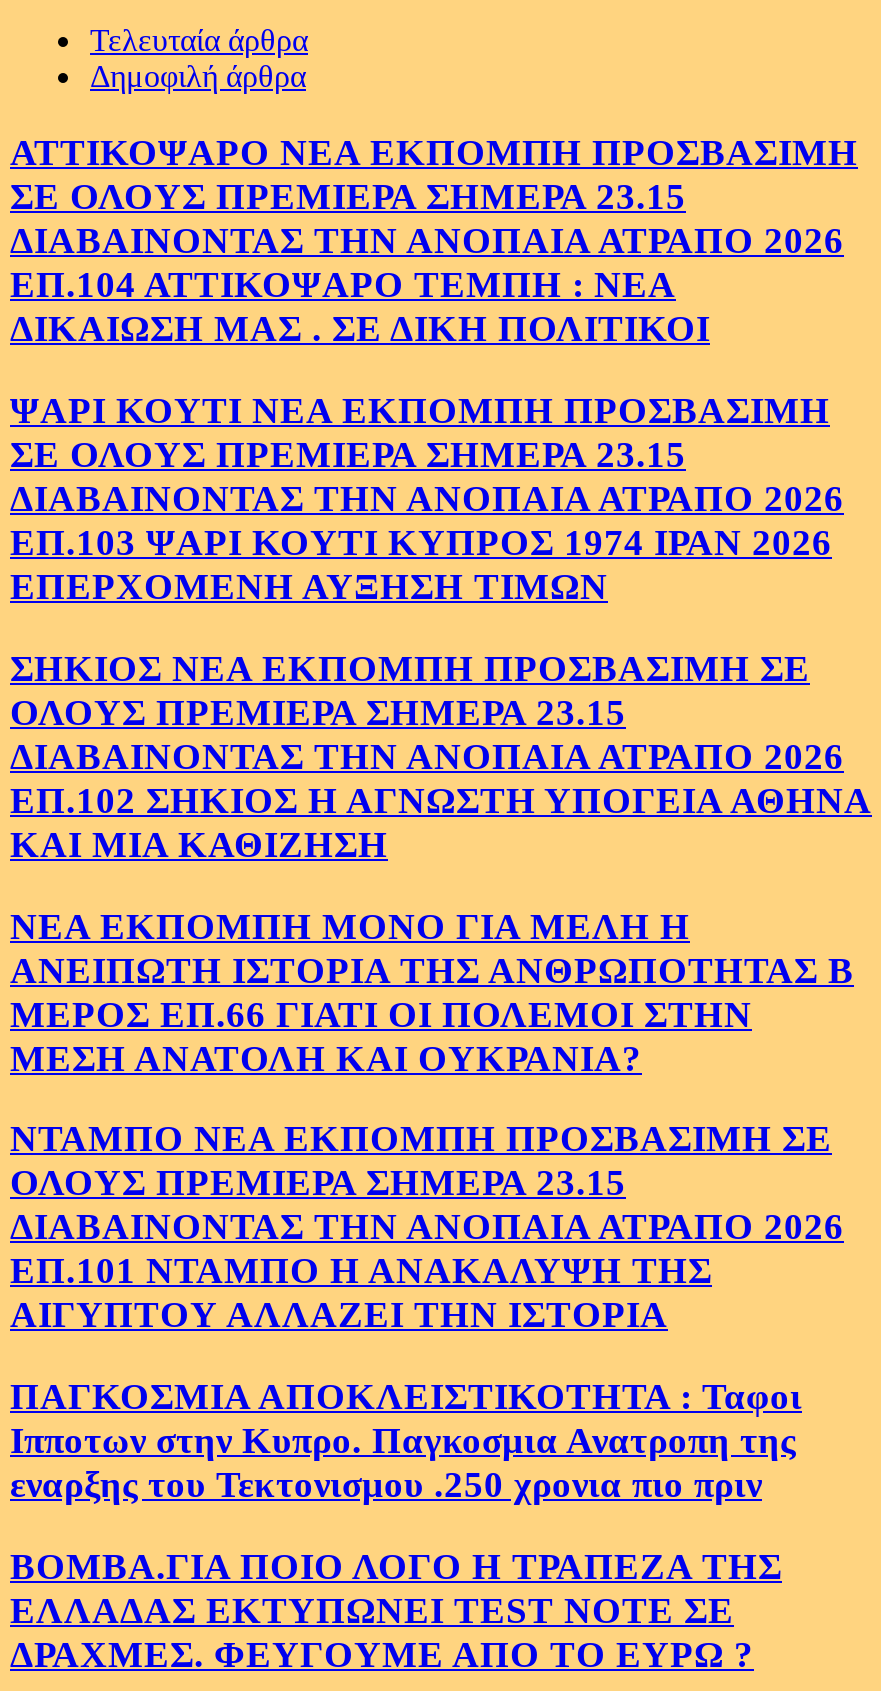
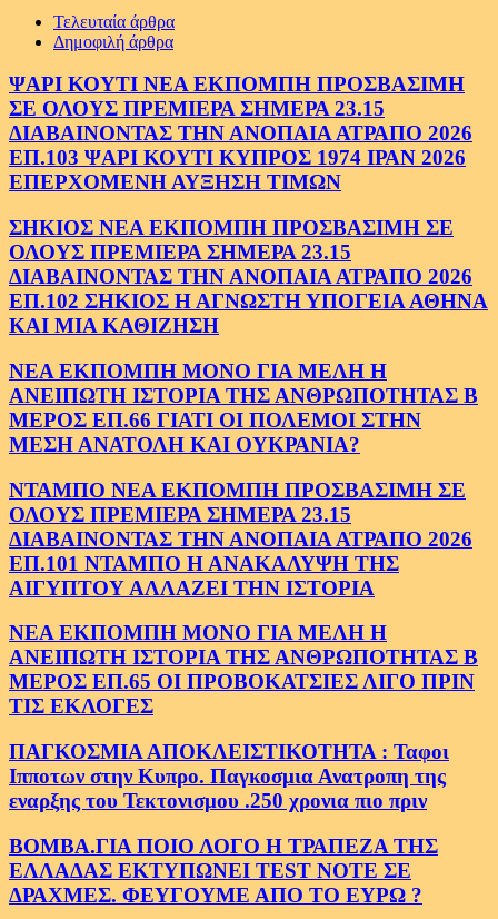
- ΑΤΤΙΚΟΨΑΡΟ ΝΕΑ ΕΚΠΟΜΠΗ ΠΡΟΣΒΑΣΙΜΗ
- ΣΕ ΟΛΟΥΣ ΠΡΕΜΙΕΡΑ ΣΗΜΕΡΑ 23.15
- ΔΙΑΒΑΙΝΟΝΤΑΣ ΤΗΝ ΑΝΟΠΑΙΑ ΑΤΡΑΠΟ 2026
- ΕΠ.104 ΑΤΤΙΚΟΨΑΡΟ ΤΕΜΠΗ : ΝΕΑ
- ΔΙΚΑΙΩΣΗ ΜΑΣ . ΣΕ ΔΙΚΗ ΠΟΛΙΤΙΚΟΙ

moved up: ΨΑΡΙ ΚΟΥΤΙ ΝΕΑ ΕΚΠΟΜΠΗ ΠΡΟΣΒΑΣΙΜΗ | ΣΕ ΟΛΟΥΣ ΠΡΕΜΙΕΡΑ ΣΗΜΕΡΑ 23.15 | ΔΙΑΒΑΙΝΟΝΤΑΣ ΤΗΝ ΑΝΟΠΑΙΑ ΑΤΡΑΠΟ 2026 | ... | ΕΠ.101 ΝΤΑΜΠΟ Η ΑΝΑΚΑΛΥΨΗ ΤΗΣ | ΑΙΓΥΠΤΟΥ ΑΛΛΑΖΕΙ ΤΗΝ ΙΣΤΟΡΙΑ

+ ΝΕΑ ΕΚΠΟΜΠΗ ΜΟΝΟ ΓΙΑ ΜΕΛΗ Η
+ ΑΝΕΙΠΩΤΗ ΙΣΤΟΡΙΑ ΤΗΣ ΑΝΘΡΩΠΟΤΗΤΑΣ Β
+ ΜΕΡΟΣ ΕΠ.65 ΟΙ ΠΡΟΒΟΚΑΤΣΙΕΣ ΛΙΓΟ ΠΡΙΝ
+ ΤΙΣ ΕΚΛΟΓΕΣ
